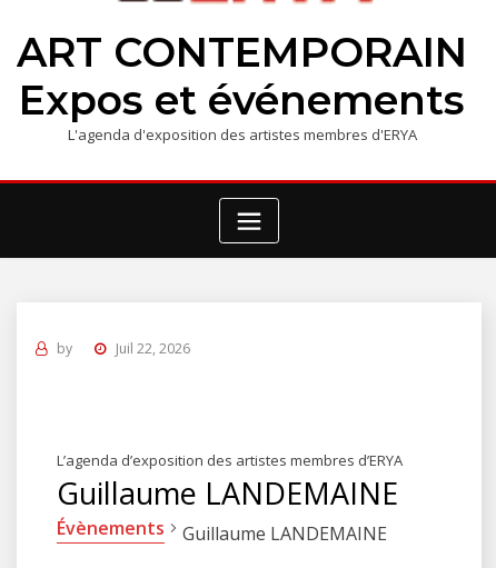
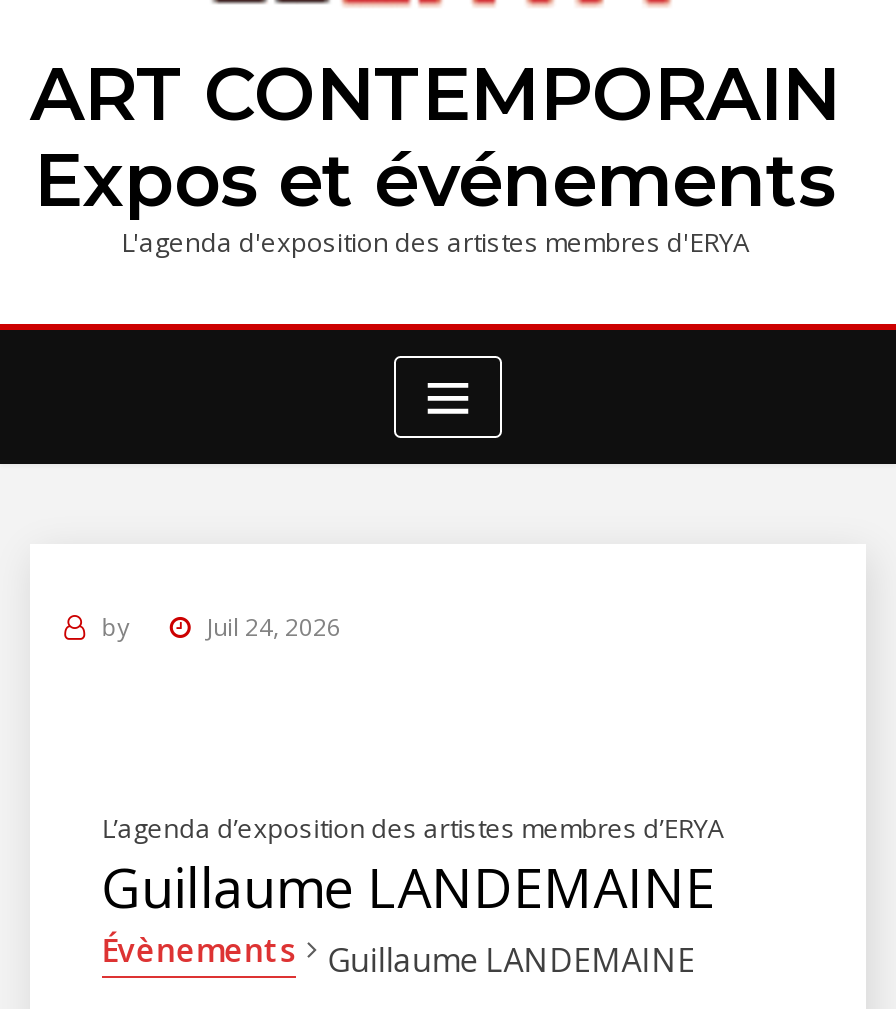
- Juil 22, 2026
+ Juil 24, 2026
